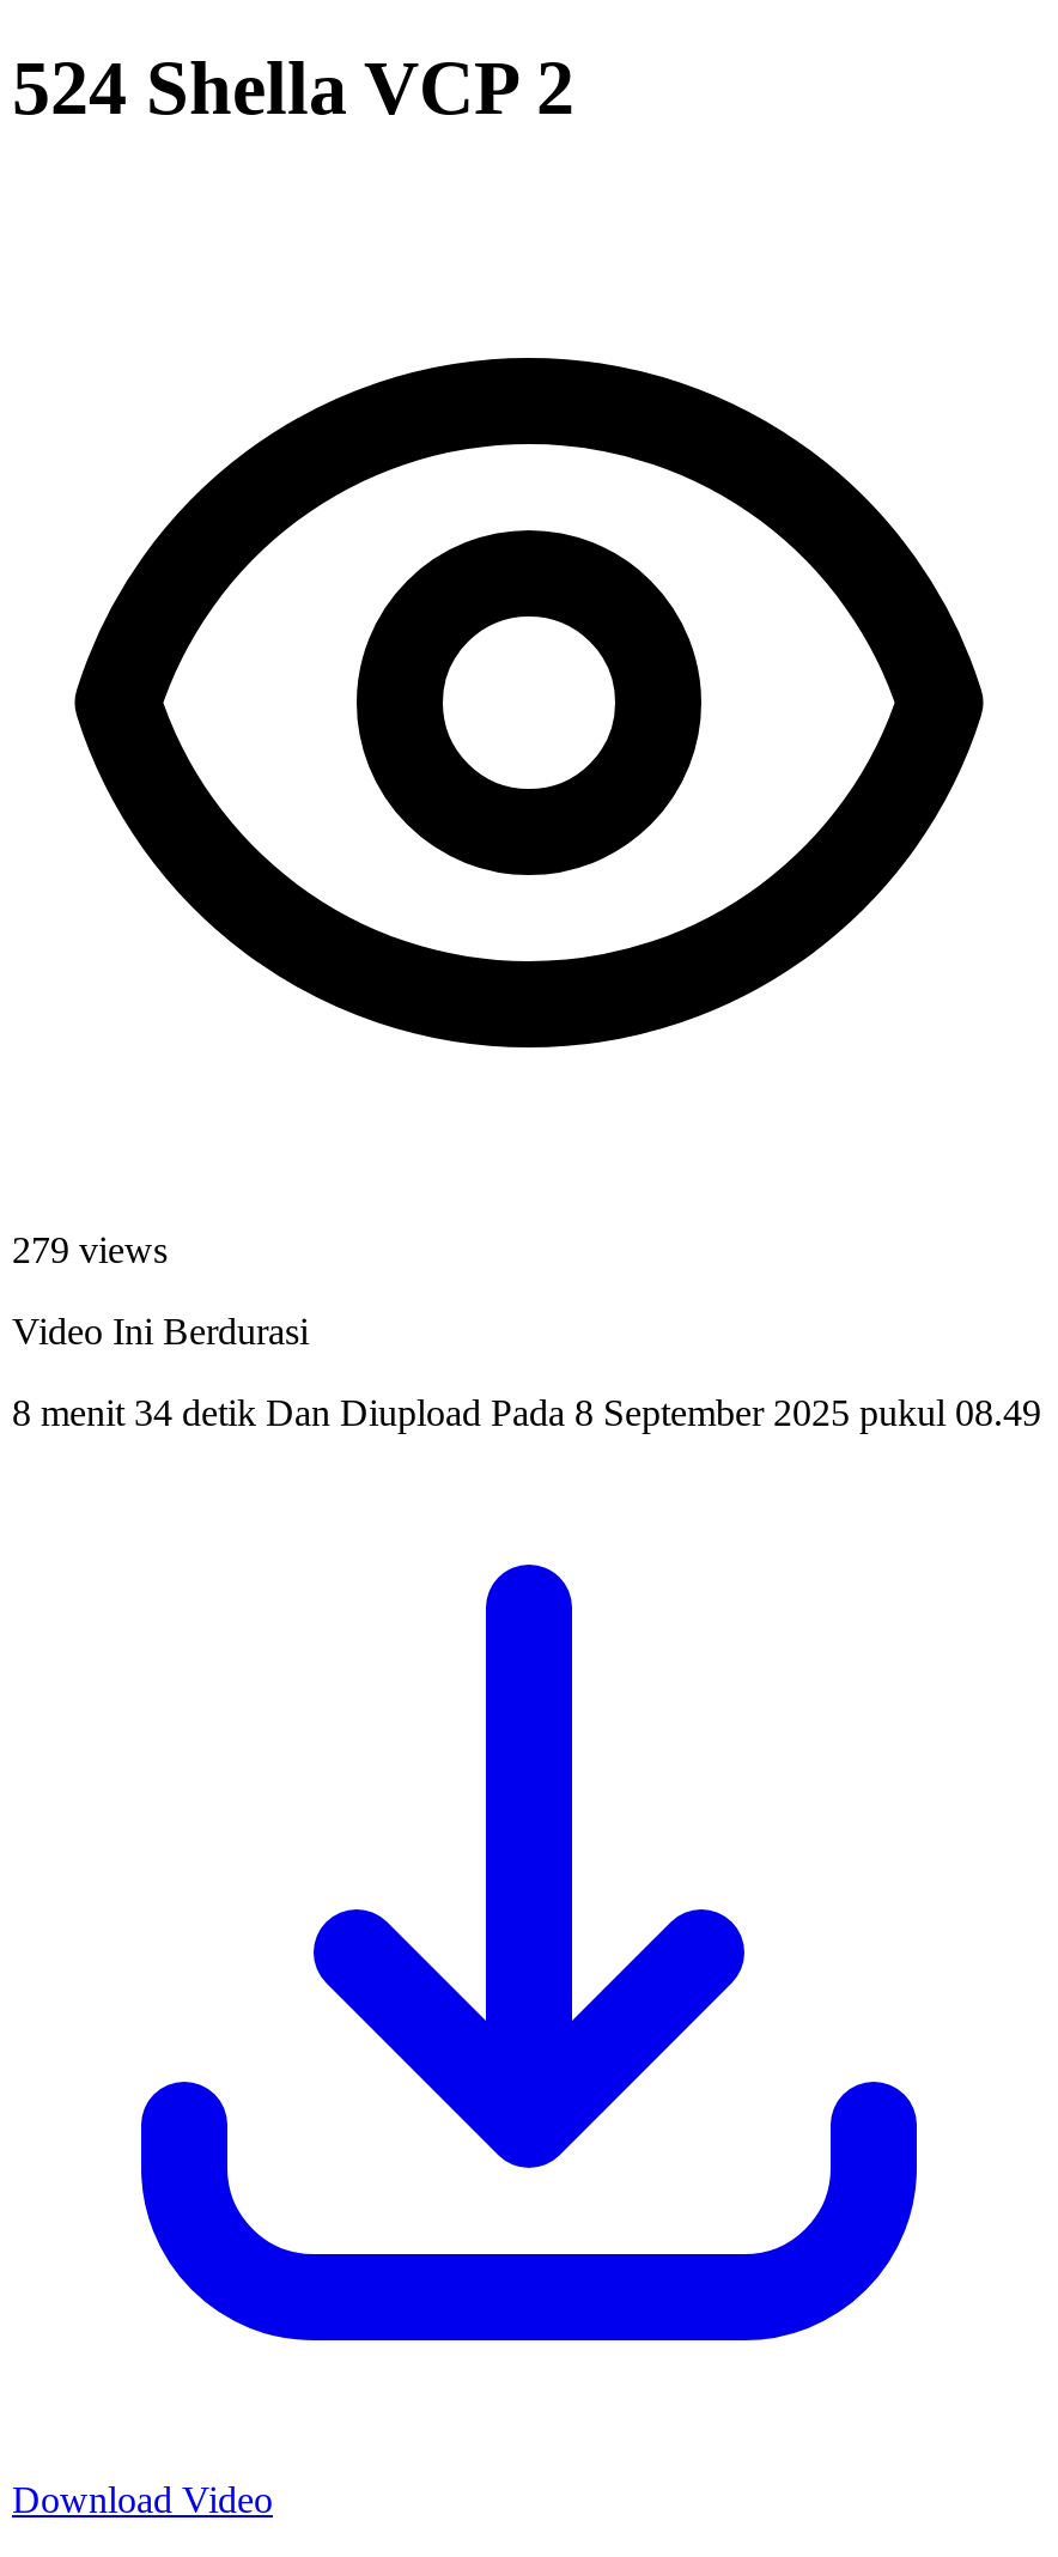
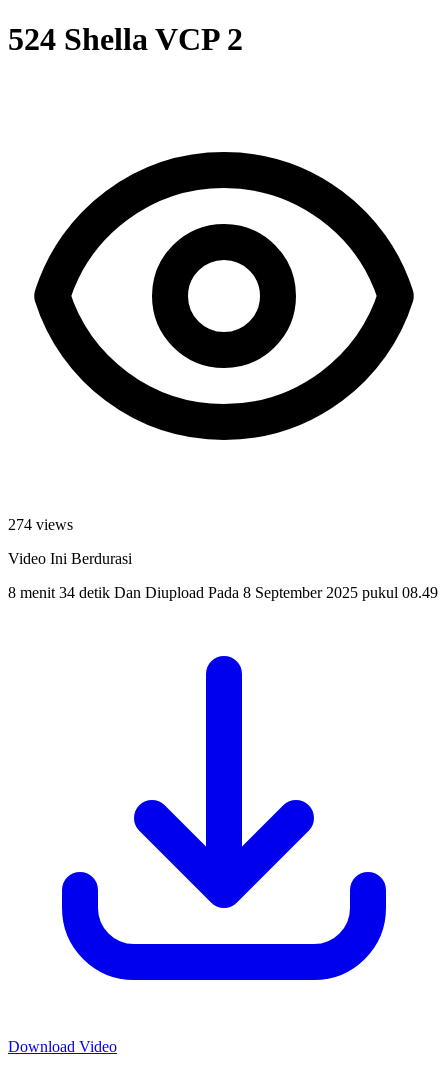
- 279 views
+ 274 views
